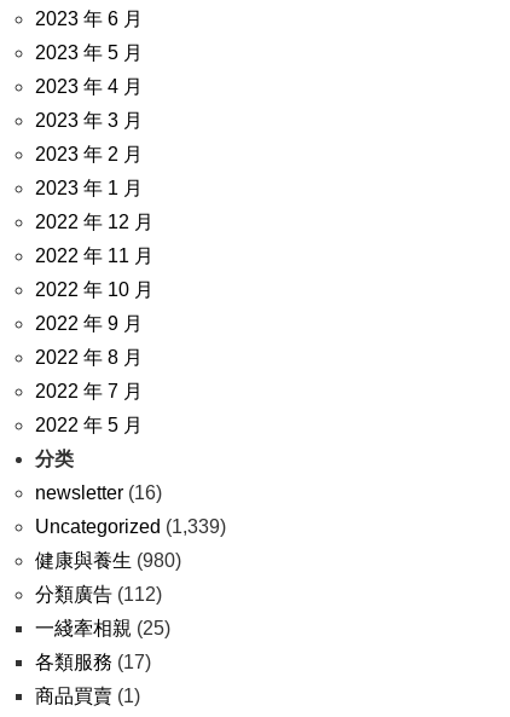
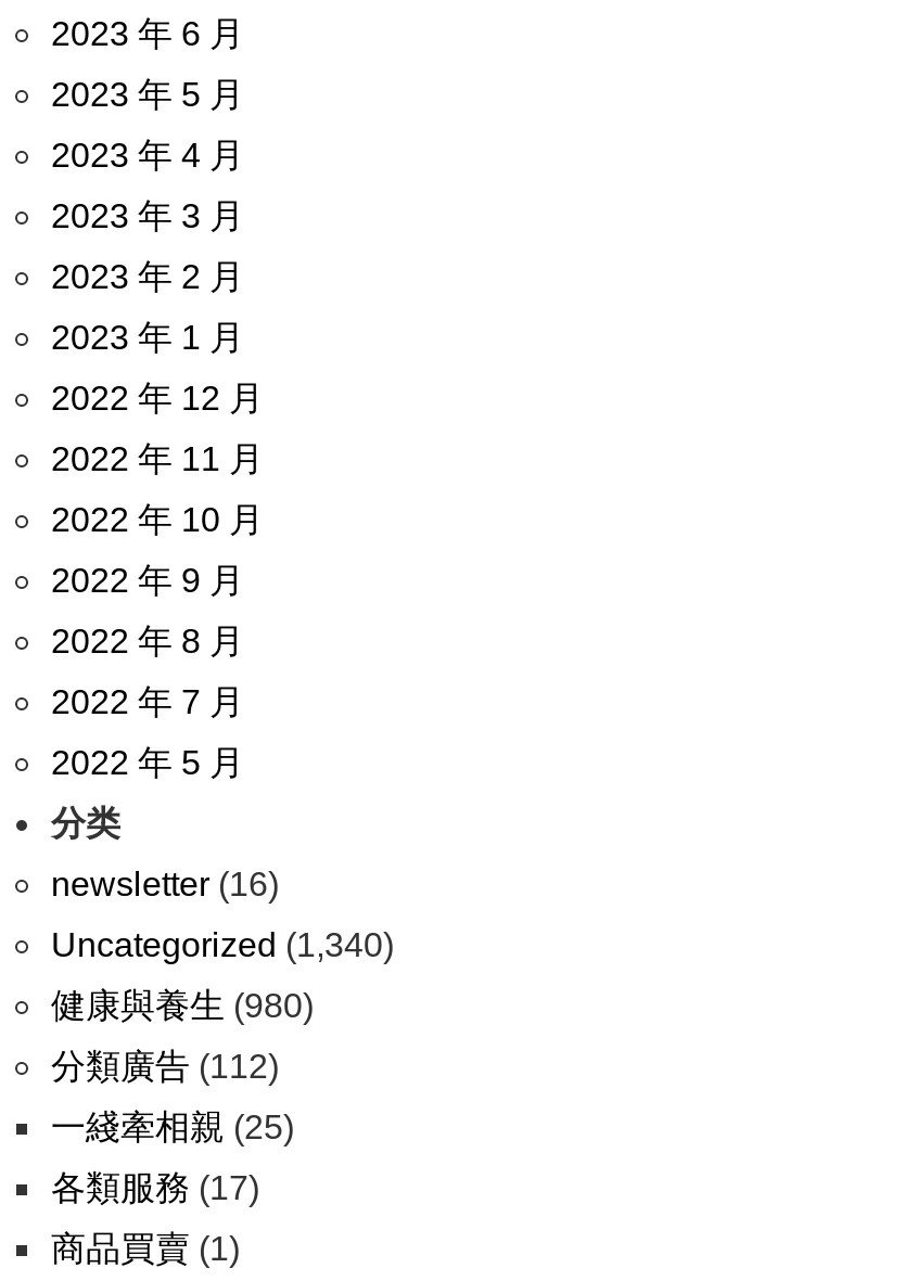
- Uncategorized (1,339)
+ Uncategorized (1,340)
